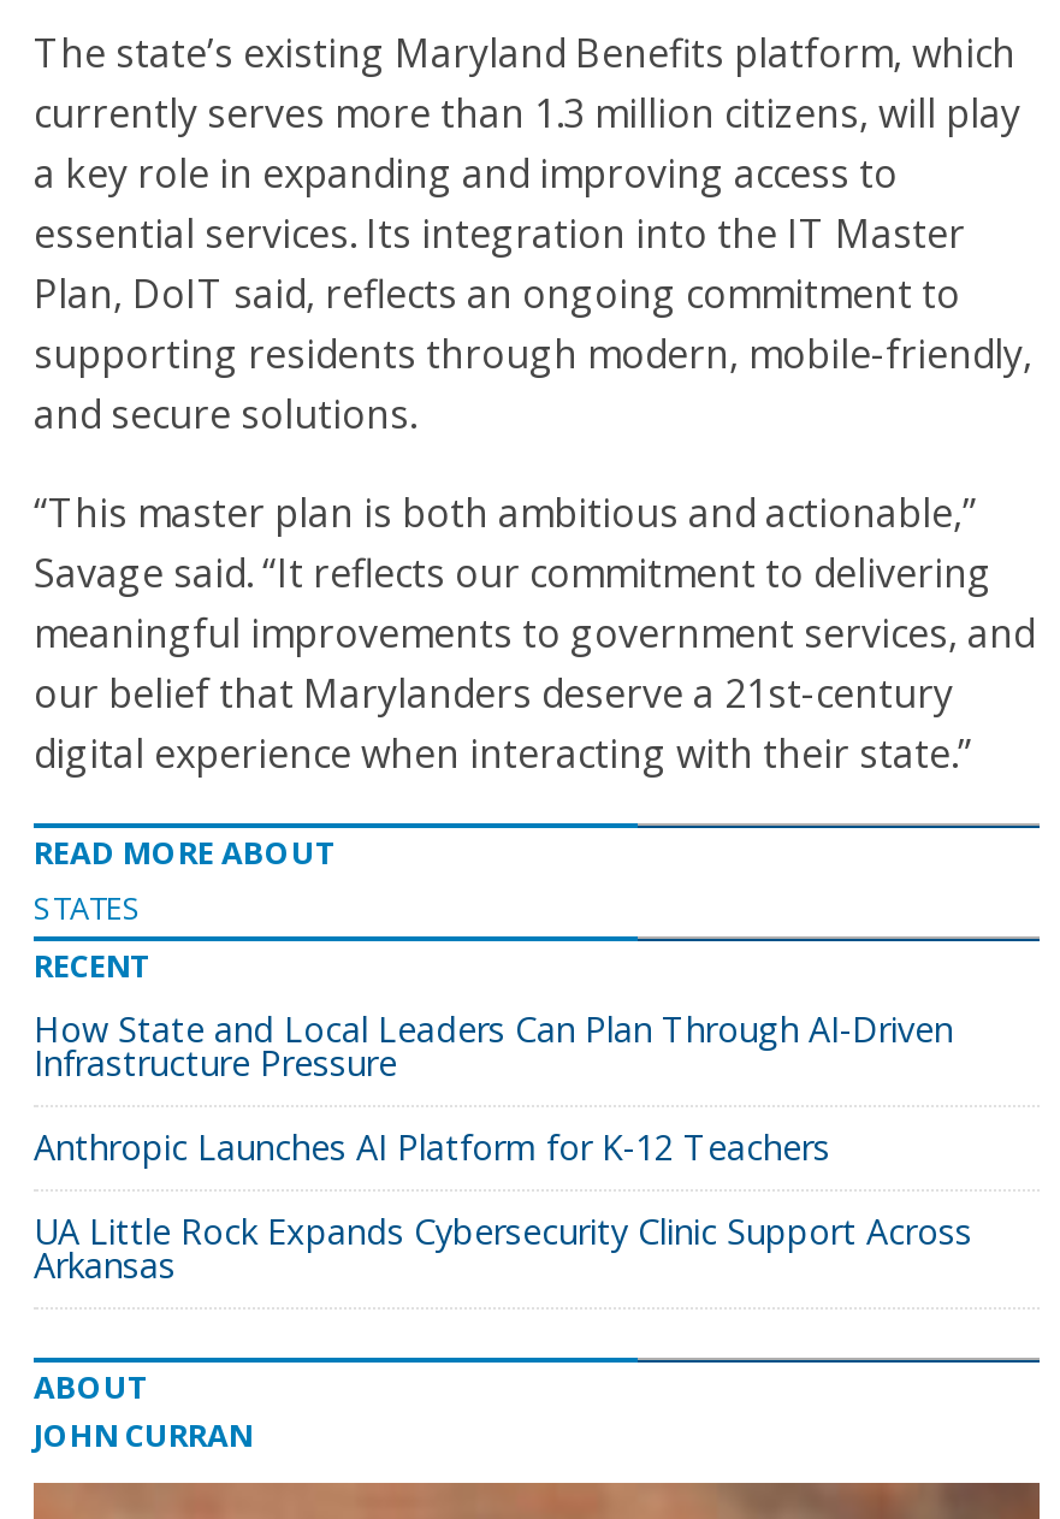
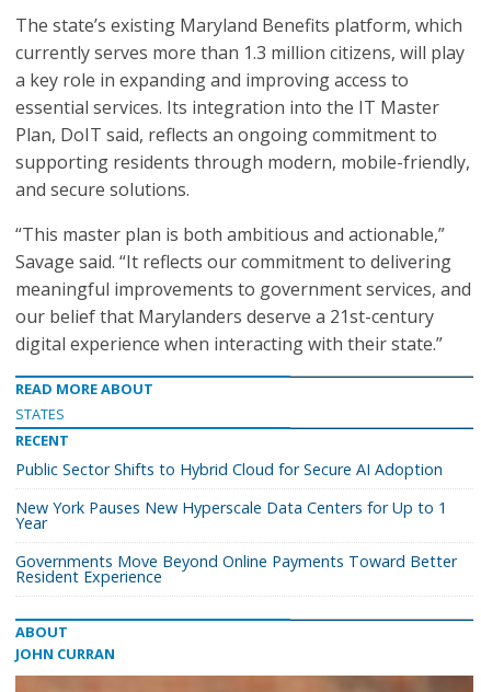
- How State and Local Leaders Can Plan Through AI-Driven
- Infrastructure Pressure
+ Public Sector Shifts to Hybrid Cloud for Secure AI Adoption

- Anthropic Launches AI Platform for K-12 Teachers
+ New York Pauses New Hyperscale Data Centers for Up to 1
+ Year

- UA Little Rock Expands Cybersecurity Clinic Support Across
- Arkansas
+ Governments Move Beyond Online Payments Toward Better
+ Resident Experience
